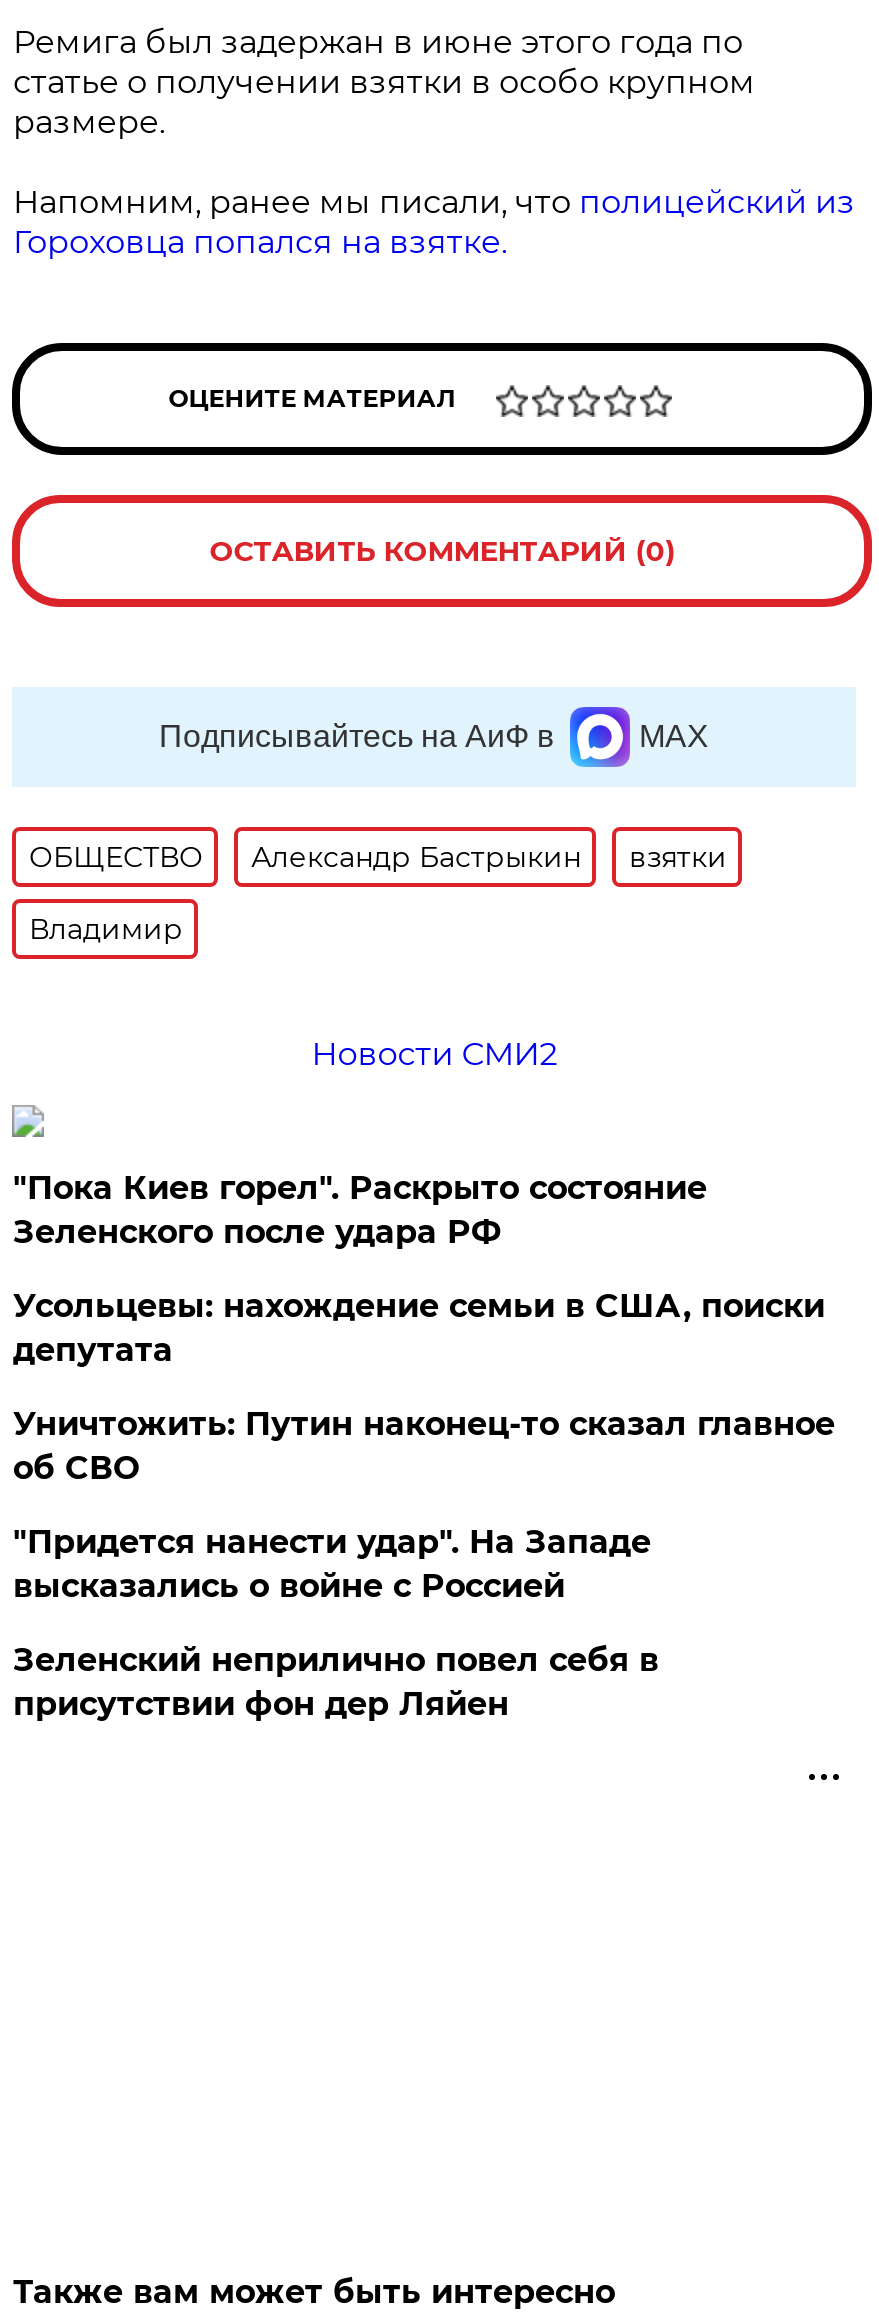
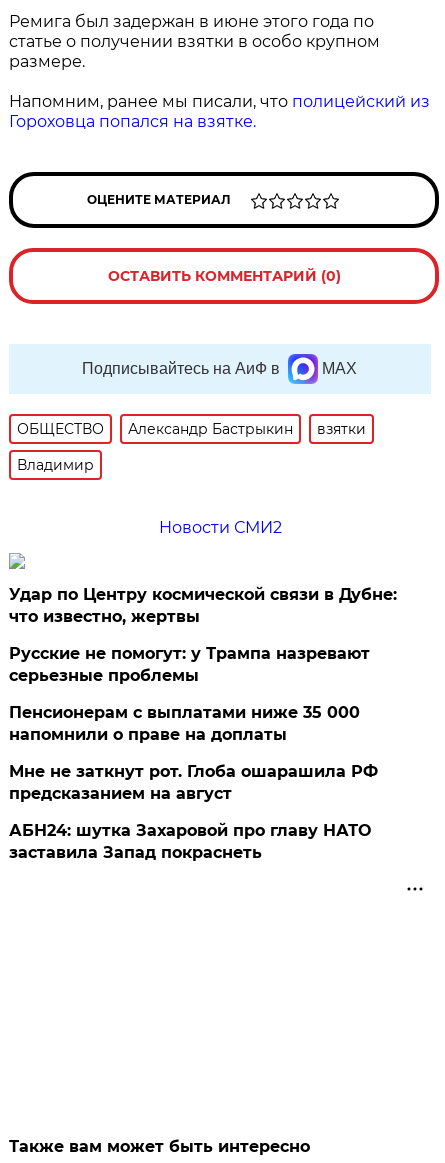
- "Пока Киев горел". Раскрыто состояние
- Зеленского после удара РФ
+ Удар по Центру космической связи в Дубне:
+ что известно, жертвы

- Усольцевы: нахождение семьи в США, поиски
- депутата
+ Русские не помогут: у Трампа назревают
+ серьезные проблемы

- Уничтожить: Путин наконец-то сказал главное
- об СВО
+ Пенсионерам с выплатами ниже 35 000
+ напомнили о праве на доплаты

- "Придется нанести удар". На Западе
- высказались о войне с Россией
+ Мне не заткнут рот. Глоба ошарашила РФ
+ предсказанием на август

- Зеленский неприлично повел cебя в
- присутствии фон дер Ляйен
+ АБН24: шутка Захаровой про главу НАТО
+ заставила Запад покраснеть
